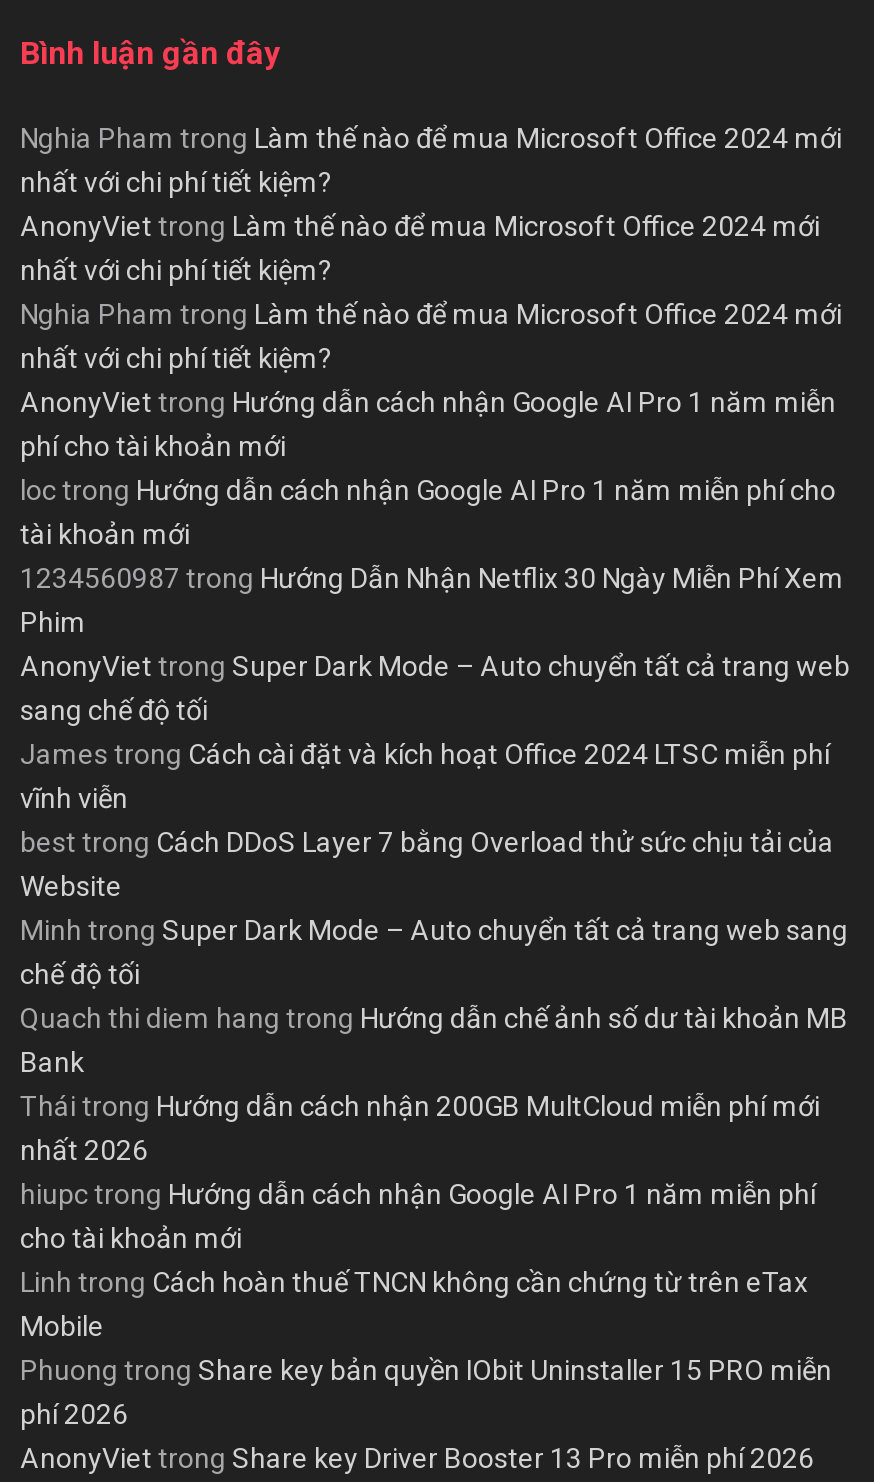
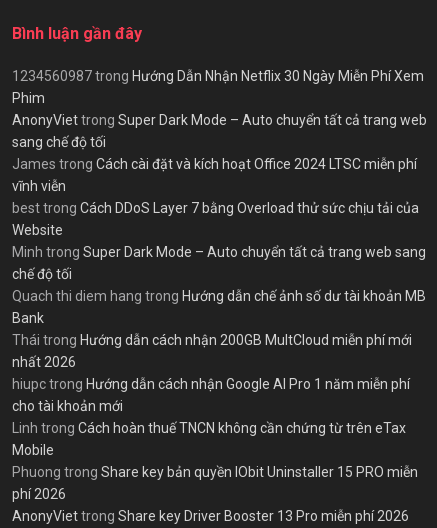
- Nghia Pham trong Làm thế nào để mua Microsoft Office 2024 mới
- nhất với chi phí tiết kiệm?
- AnonyViet trong Làm thế nào để mua Microsoft Office 2024 mới
- nhất với chi phí tiết kiệm?
- Nghia Pham trong Làm thế nào để mua Microsoft Office 2024 mới
- nhất với chi phí tiết kiệm?
- AnonyViet trong Hướng dẫn cách nhận Google AI Pro 1 năm miễn
- phí cho tài khoản mới
- loc trong Hướng dẫn cách nhận Google AI Pro 1 năm miễn phí cho
- tài khoản mới
